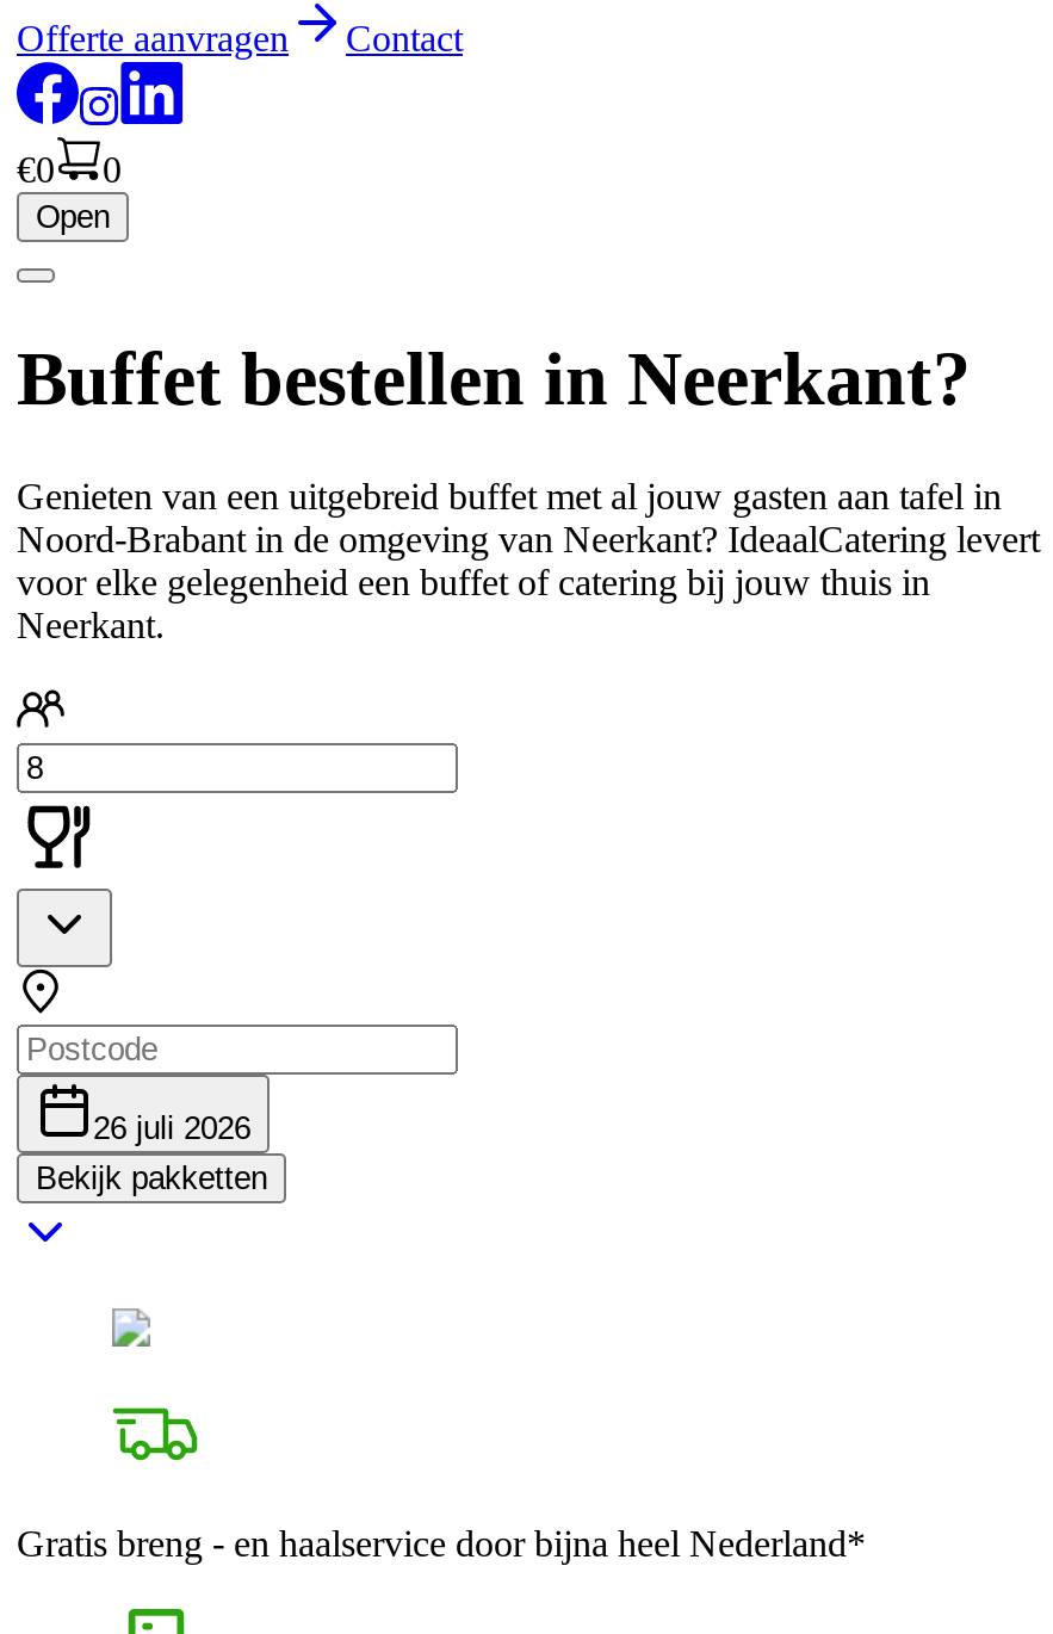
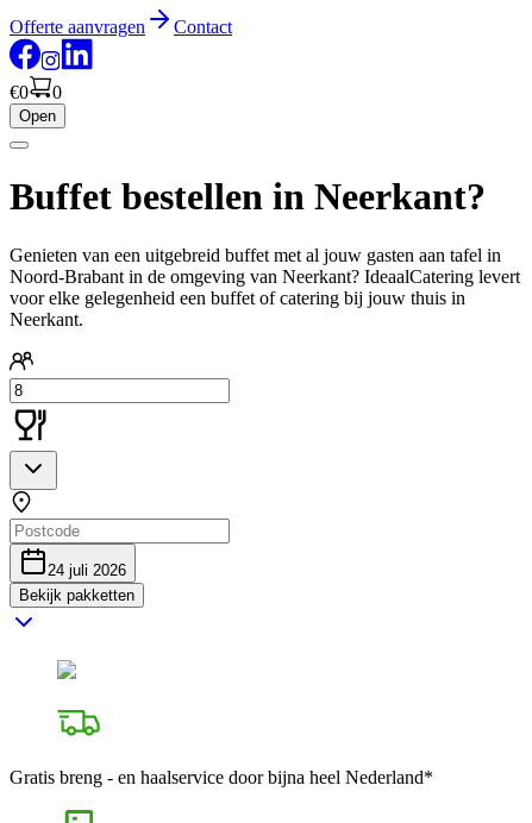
- 26 juli 2026
+ 24 juli 2026
